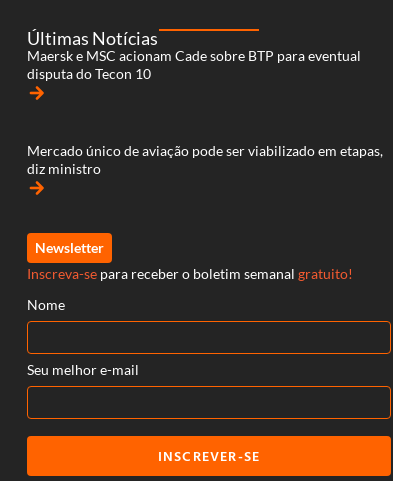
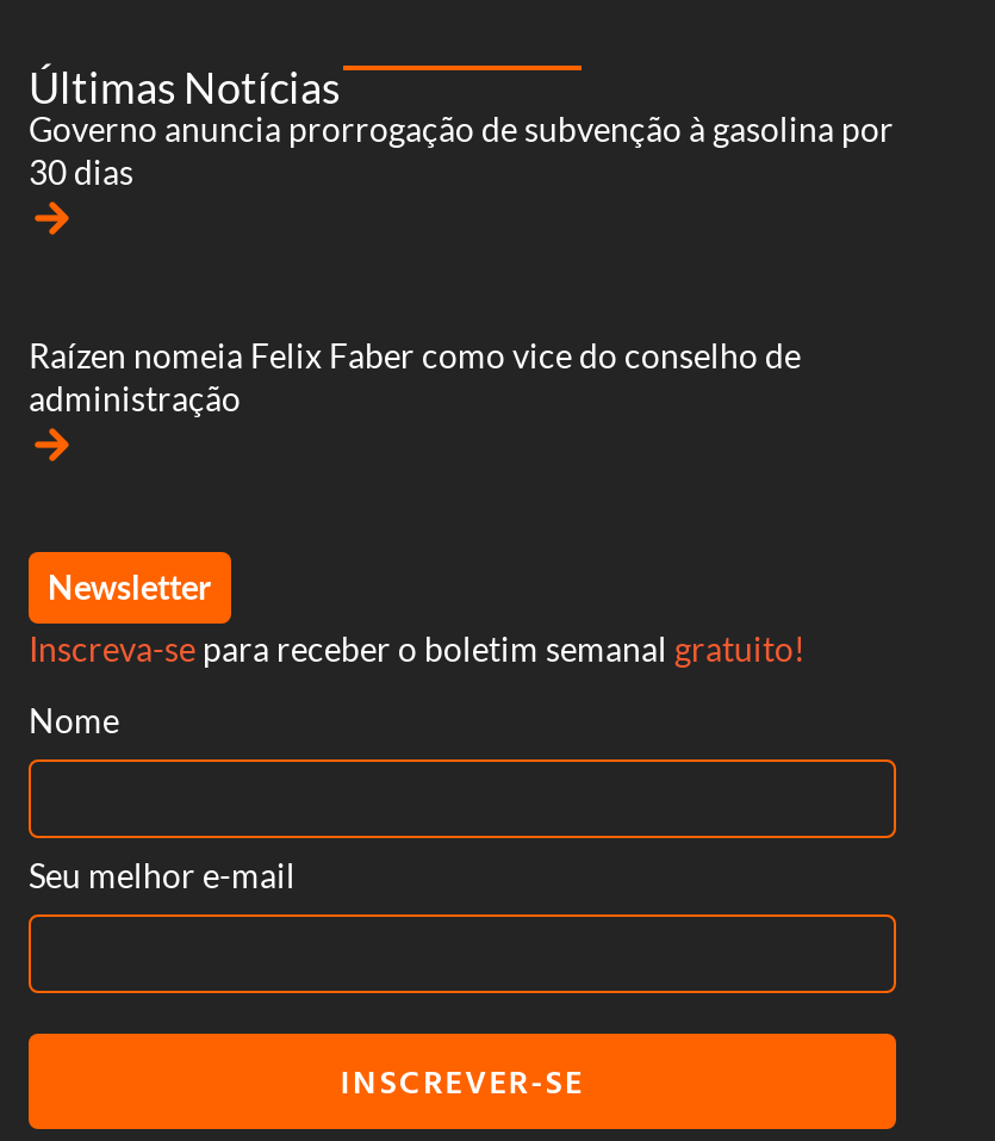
- Maersk e MSC acionam Cade sobre BTP para eventual
- disputa do Tecon 10
+ Governo anuncia prorrogação de subvenção à gasolina por
+ 30 dias

- Mercado único de aviação pode ser viabilizado em etapas,
- diz ministro
+ Raízen nomeia Felix Faber como vice do conselho de
+ administração
